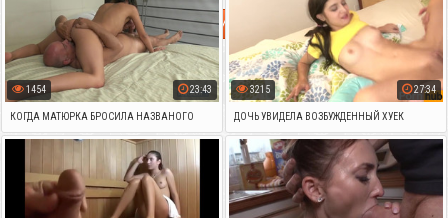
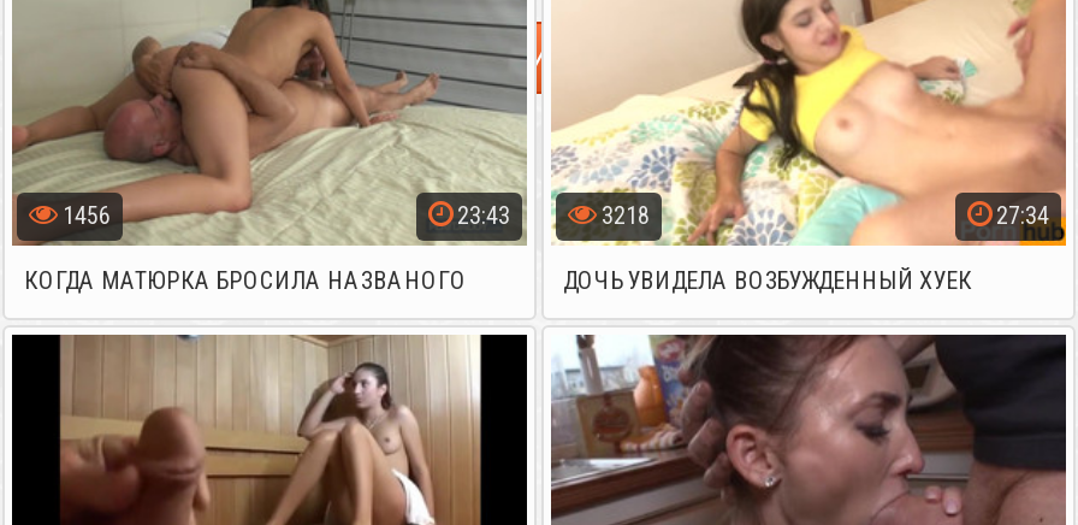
- 1454
+ 1456

- 3215
+ 3218
